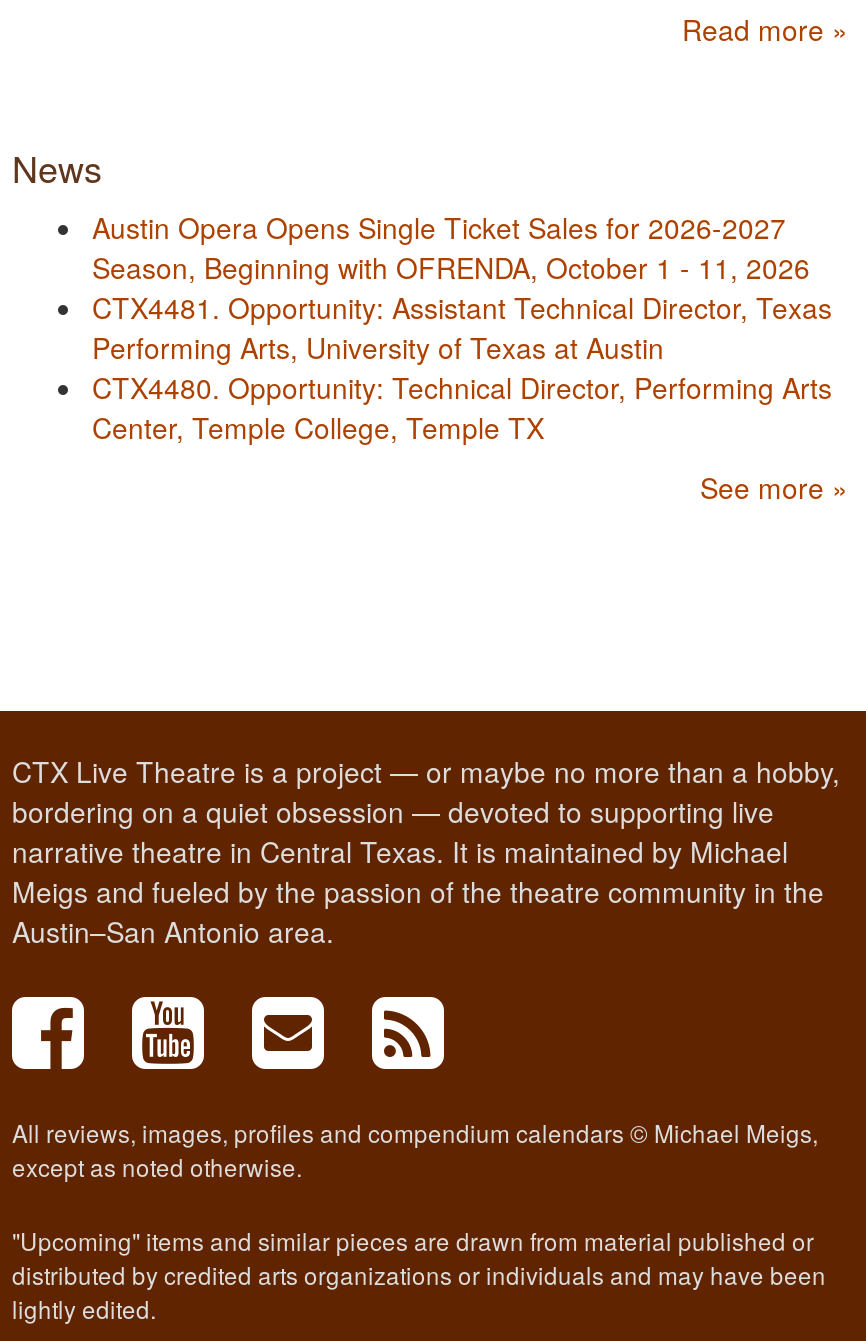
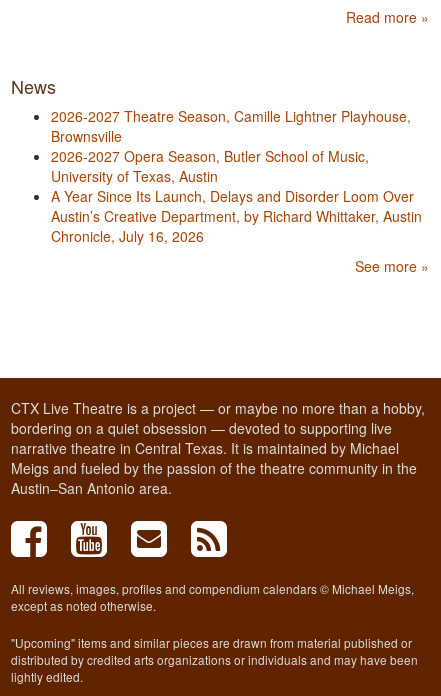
- Austin Opera Opens Single Ticket Sales for 2026-2027
- Season, Beginning with OFRENDA, October 1 - 11, 2026
- CTX4481. Opportunity: Assistant Technical Director, Texas
- Performing Arts, University of Texas at Austin
- CTX4480. Opportunity: Technical Director, Performing Arts
- Center, Temple College, Temple TX
+ 2026-2027 Theatre Season, Camille Lightner Playhouse,
+ Brownsville
+ 2026-2027 Opera Season, Butler School of Music,
+ University of Texas, Austin
+ A Year Since Its Launch, Delays and Disorder Loom Over
+ Austin’s Creative Department, by Richard Whittaker, Austin
+ Chronicle, July 16, 2026
